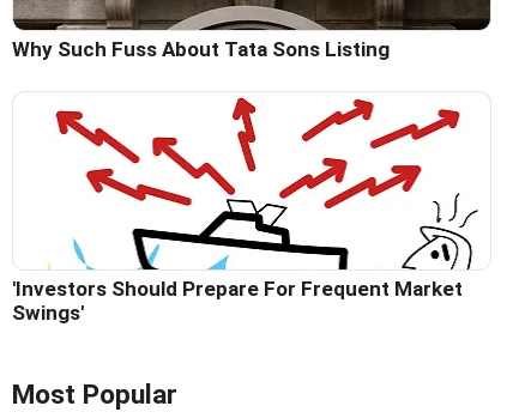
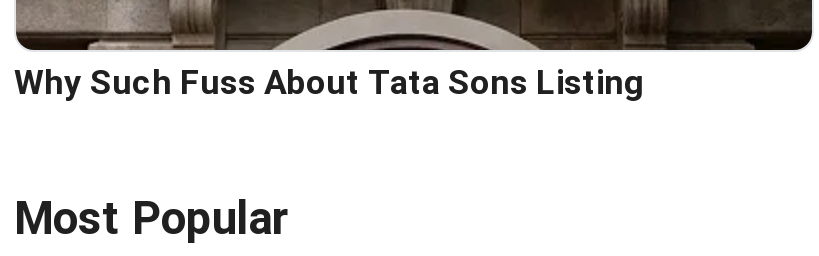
- [image]
- 'Investors Should Prepare For Frequent Market
- Swings'
